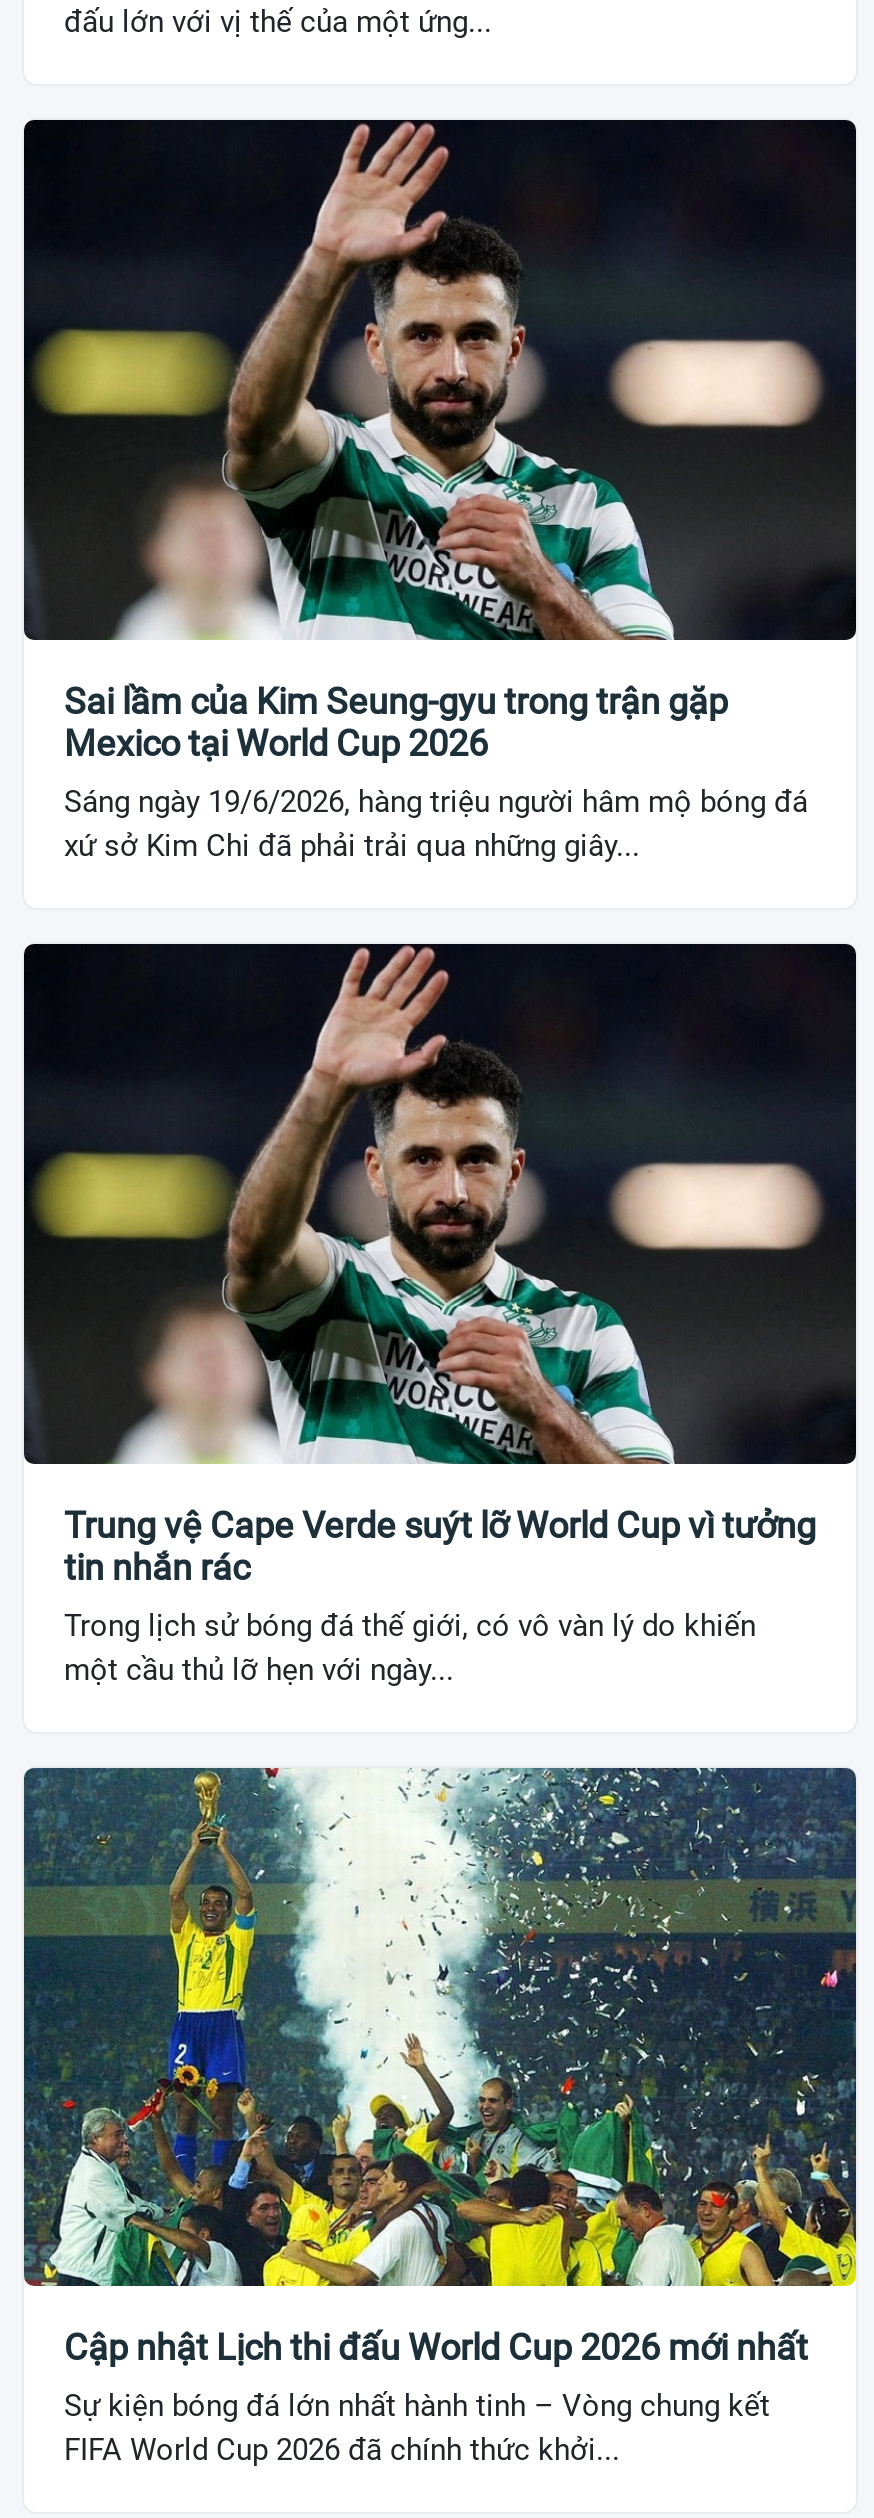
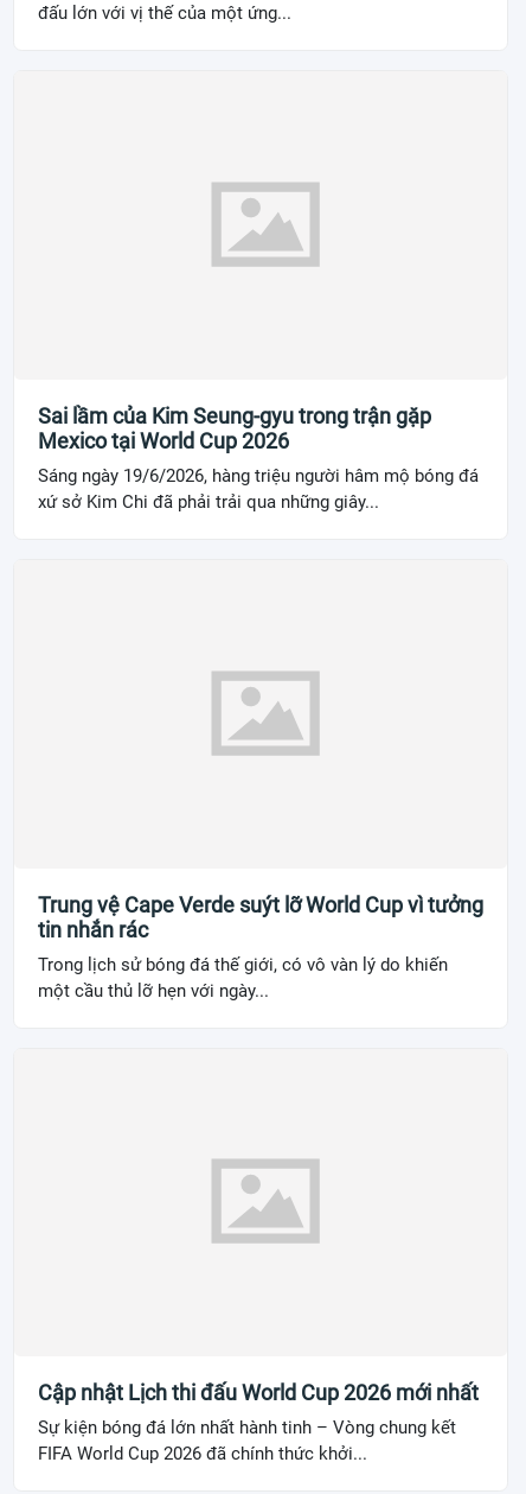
- [image]

- [image]

- [image]
